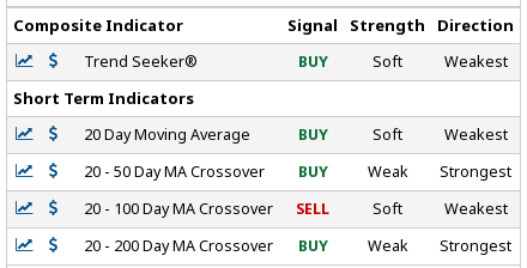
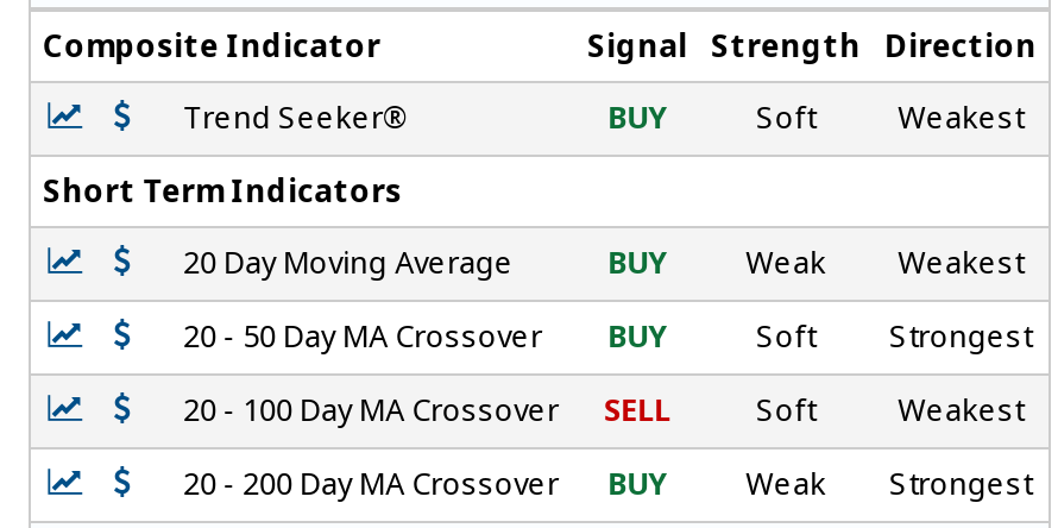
- Soft
+ Weak

- Weak
+ Soft
